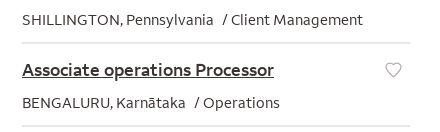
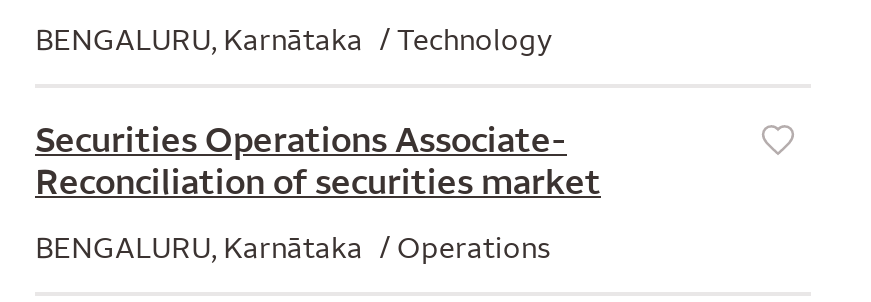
- SHILLINGTON, Pennsylvania
- Client Management
+ BENGALURU, Karnātaka
+ Technology

- Associate operations Processor
+ Securities Operations Associate-
+ Reconciliation of securities market
